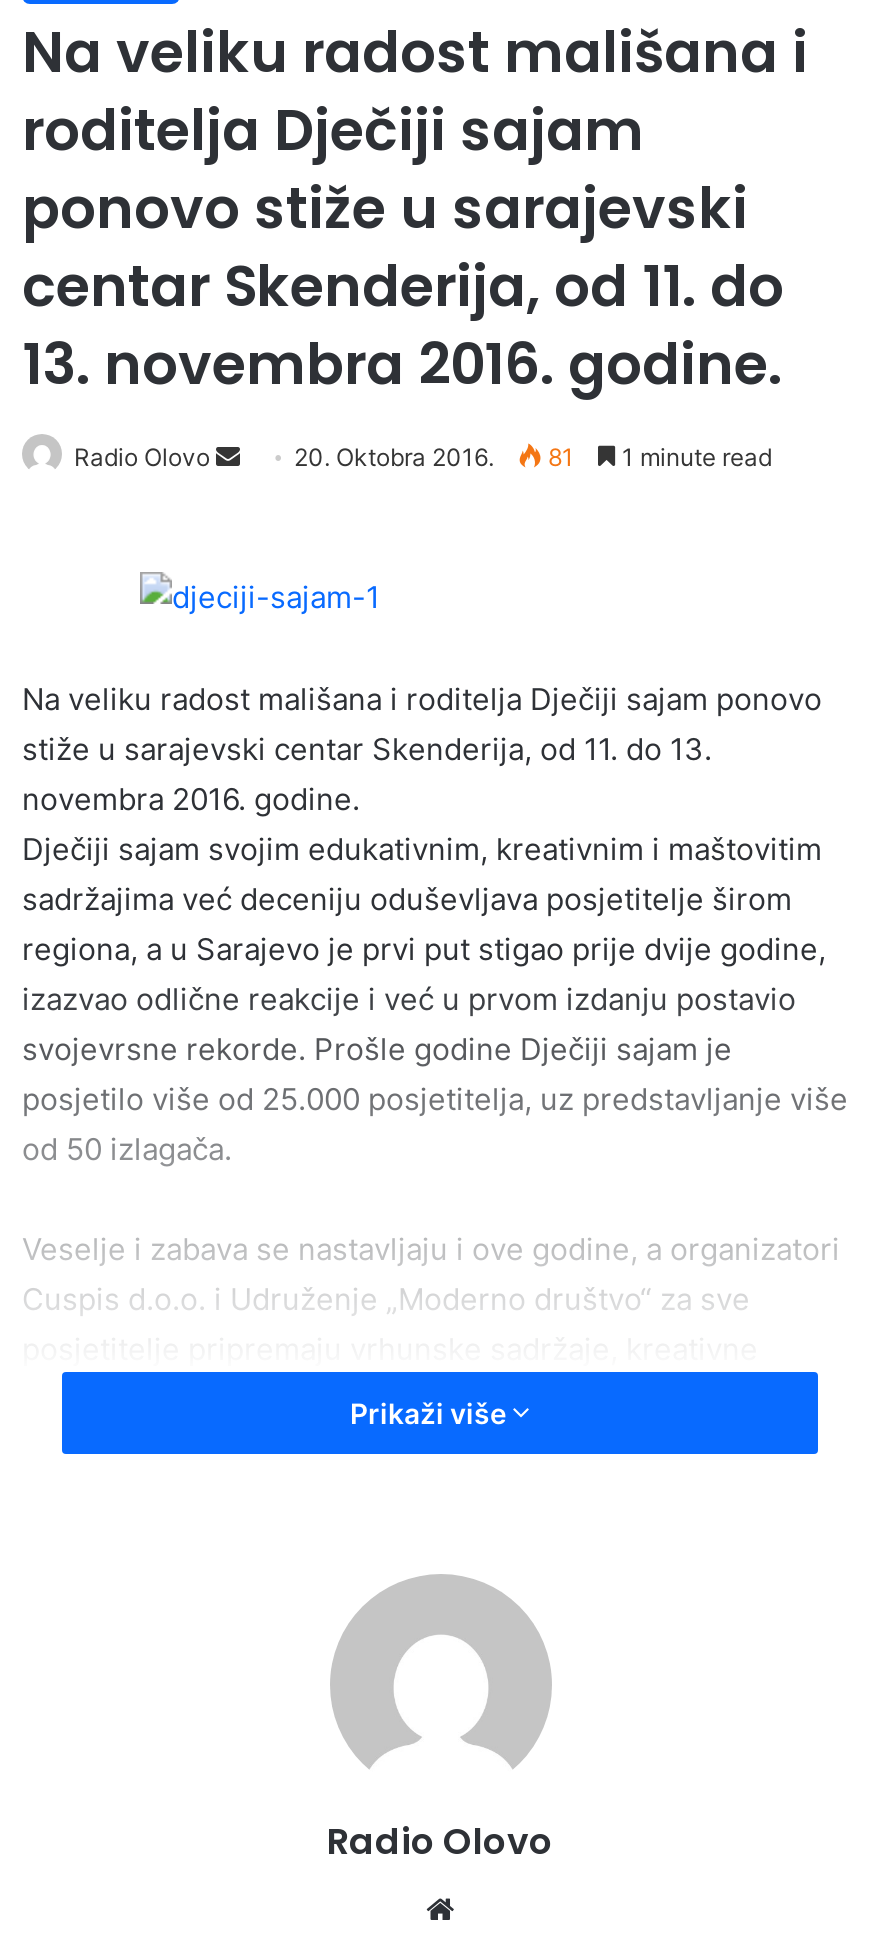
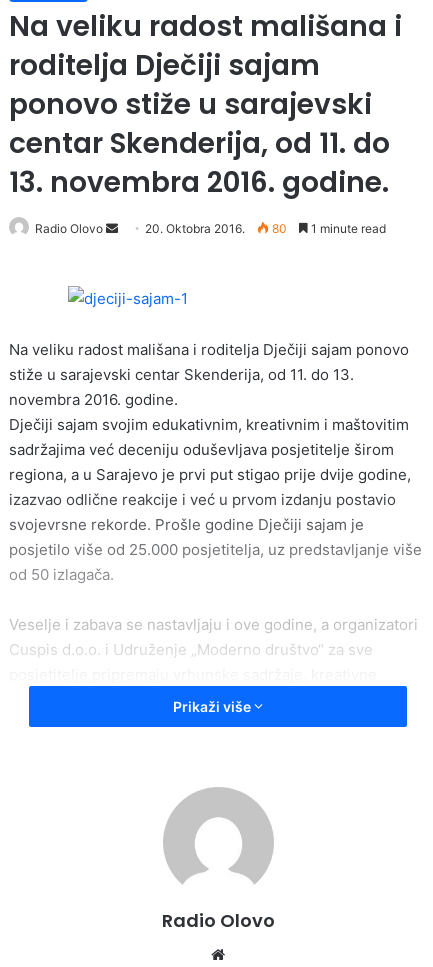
- 81
+ 80
